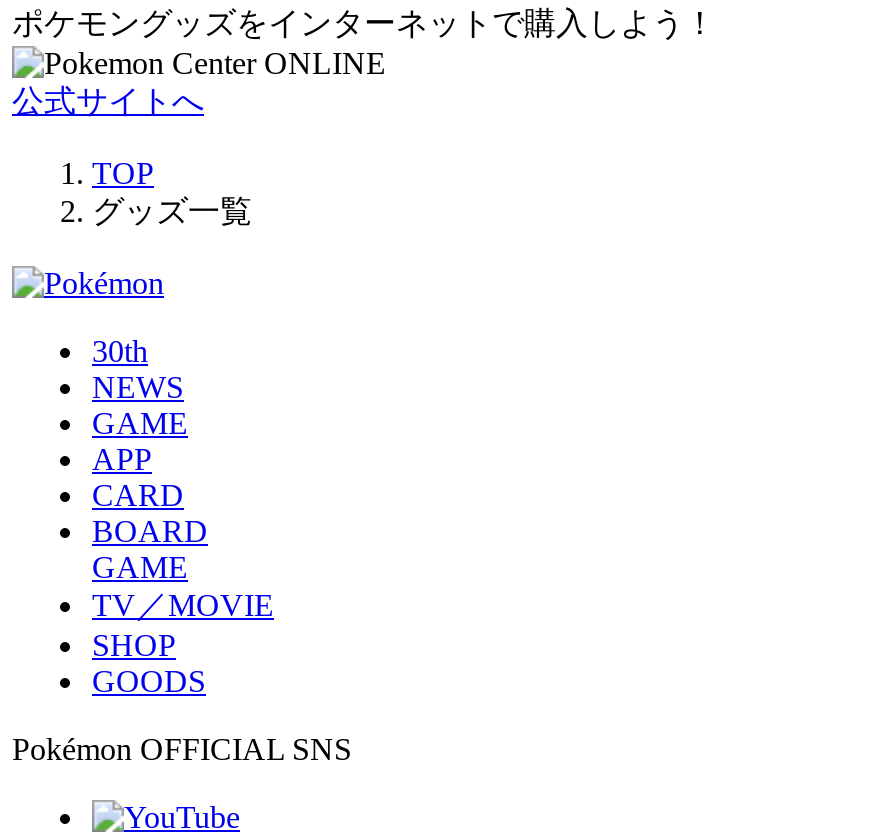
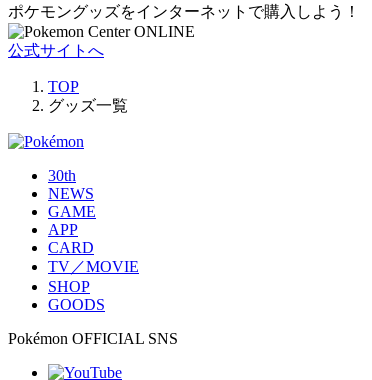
- BOARD
- GAME
